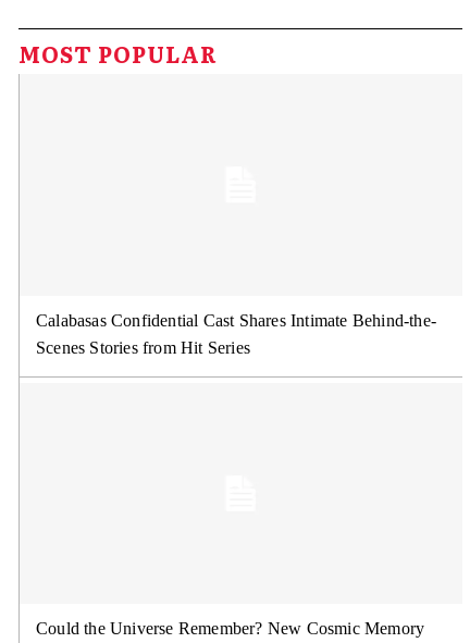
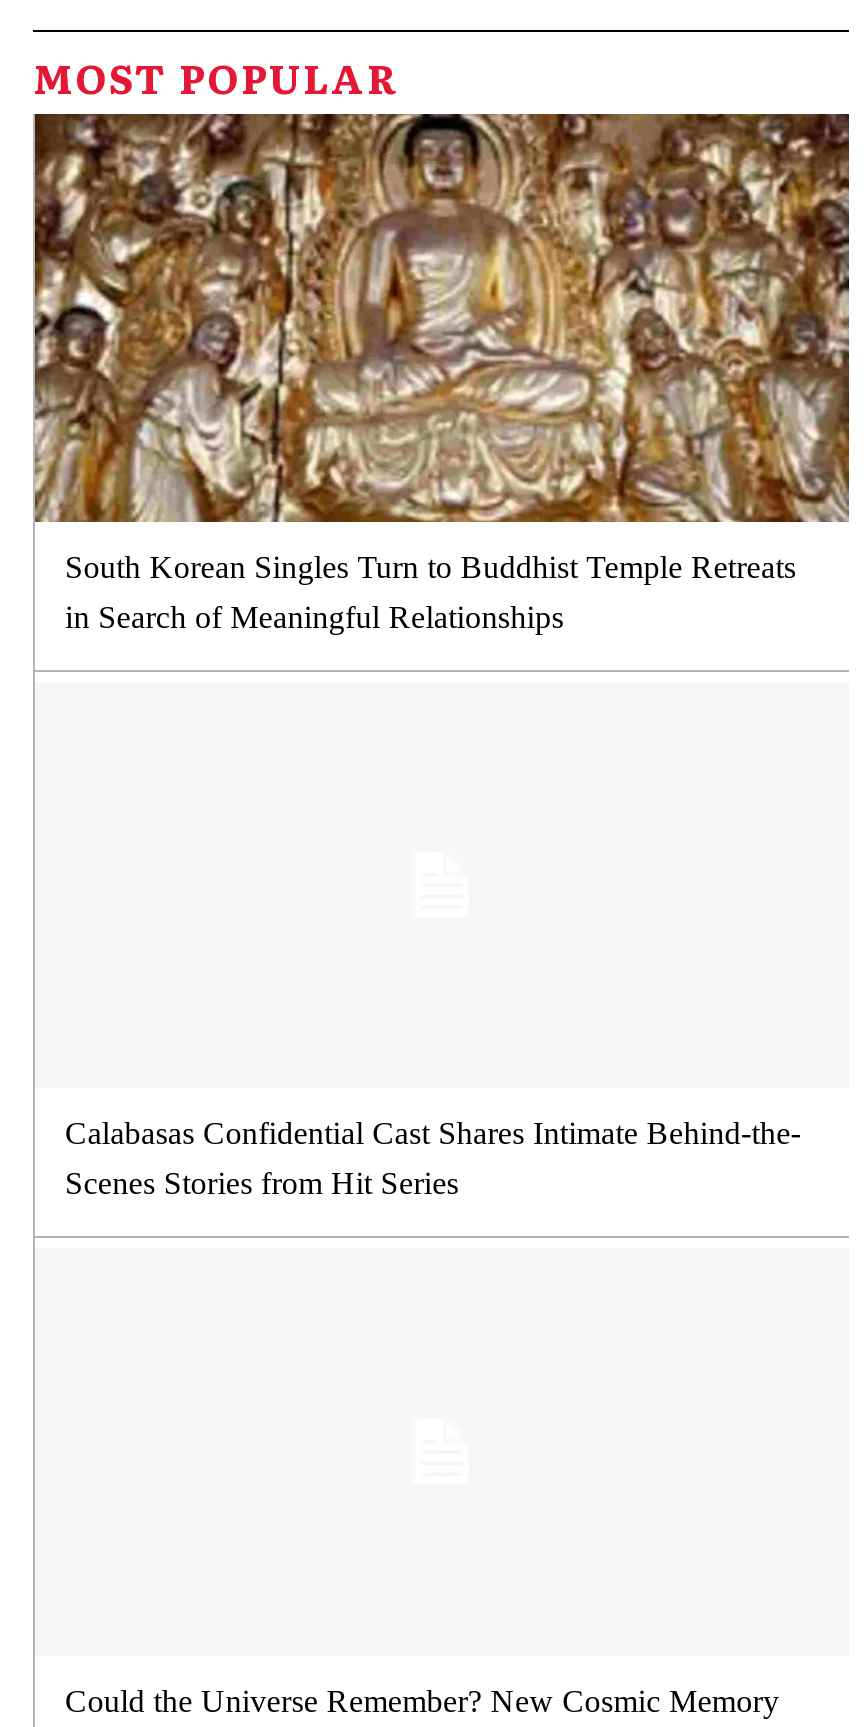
+ [image]
+ South Korean Singles Turn to Buddhist Temple Retreats
+ in Search of Meaningful Relationships
